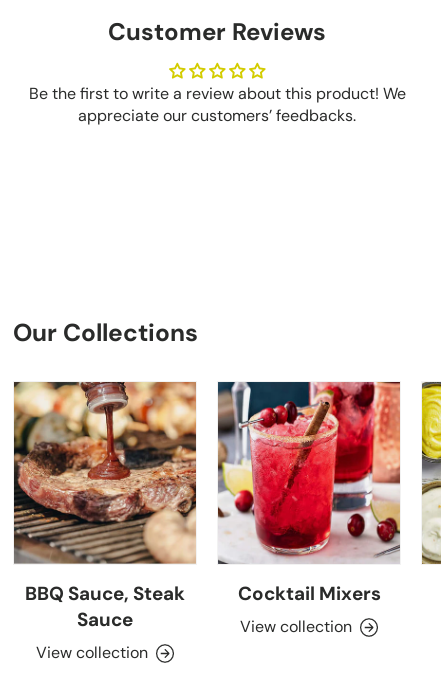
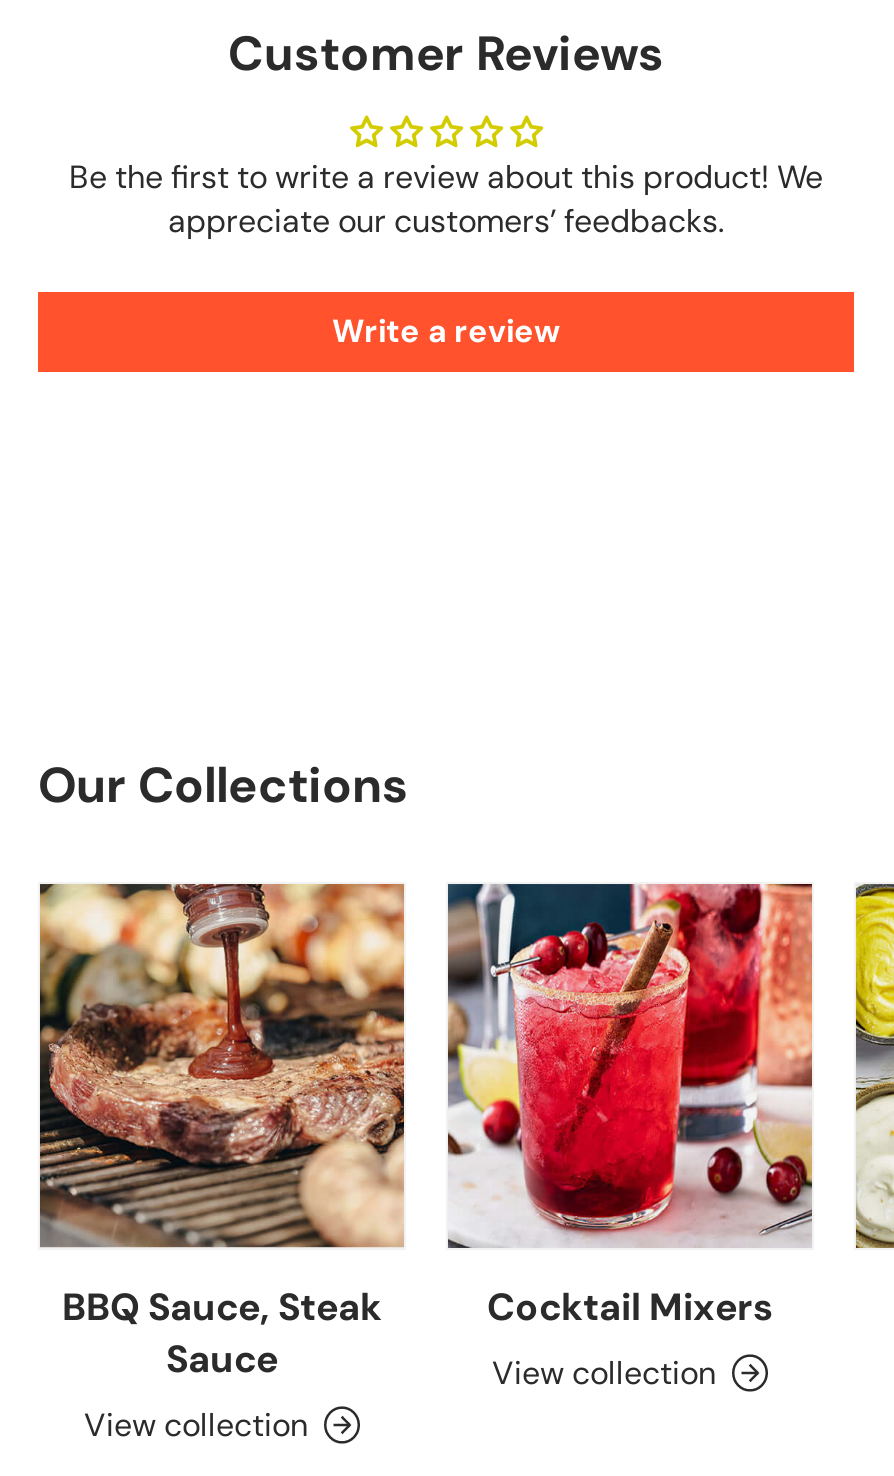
+ Write a review
